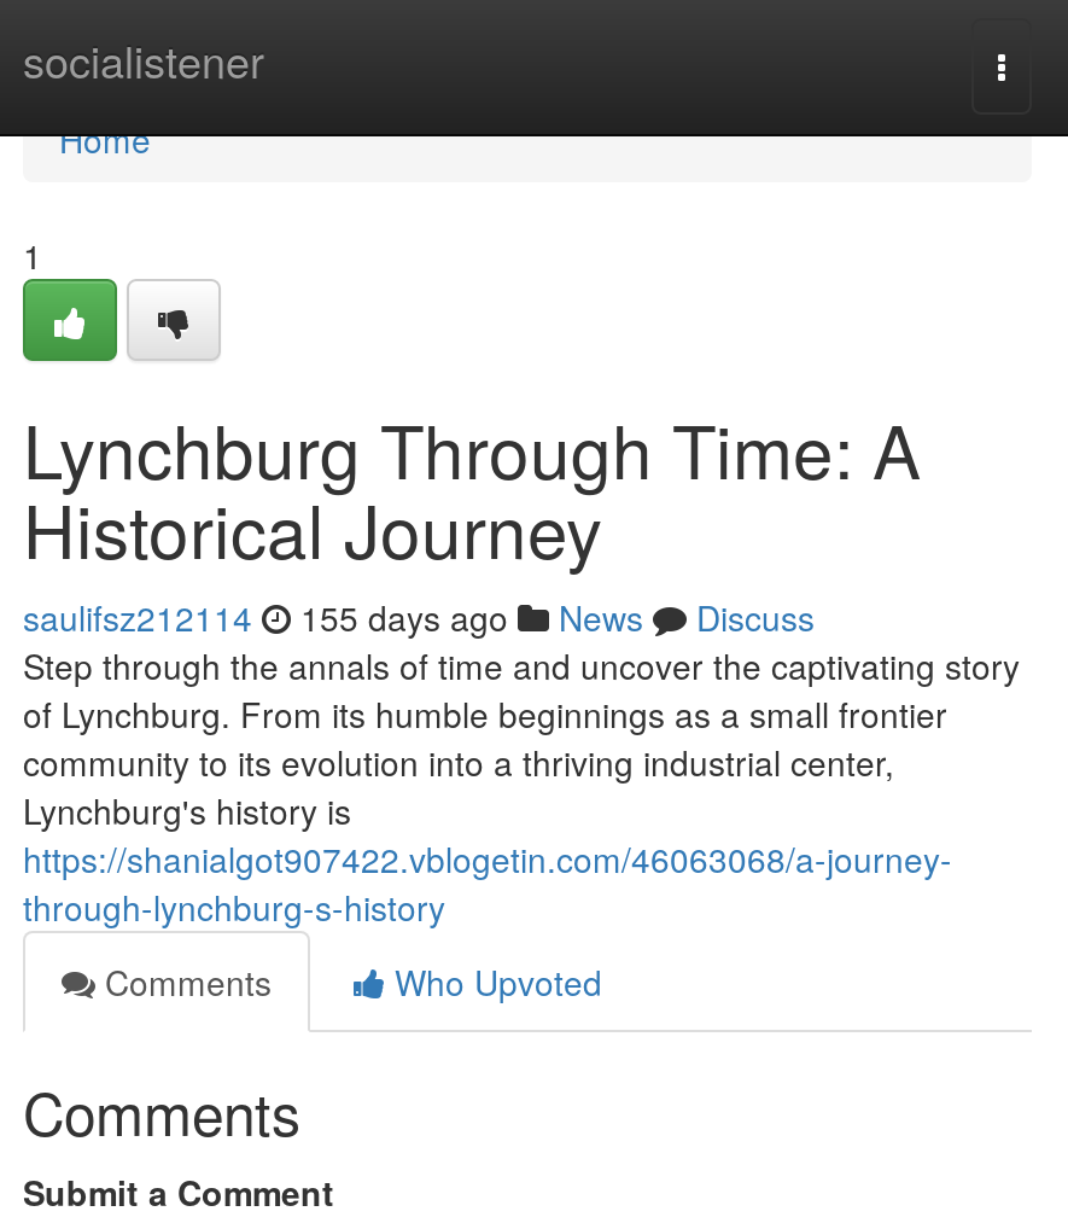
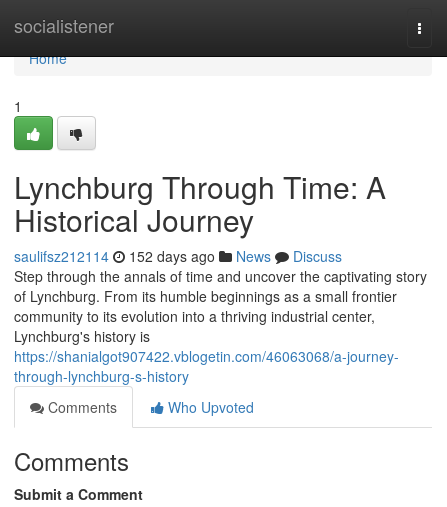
- saulifsz212114 155 days ago News Discuss
+ saulifsz212114 152 days ago News Discuss
